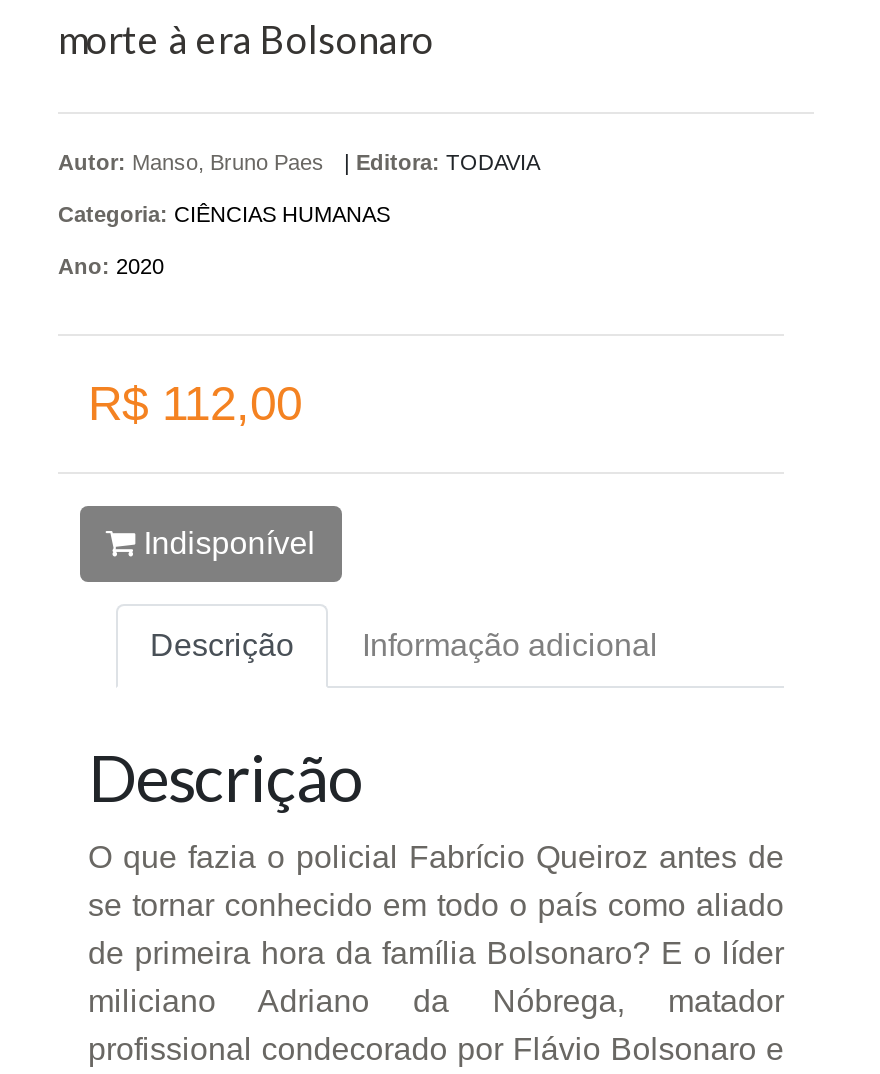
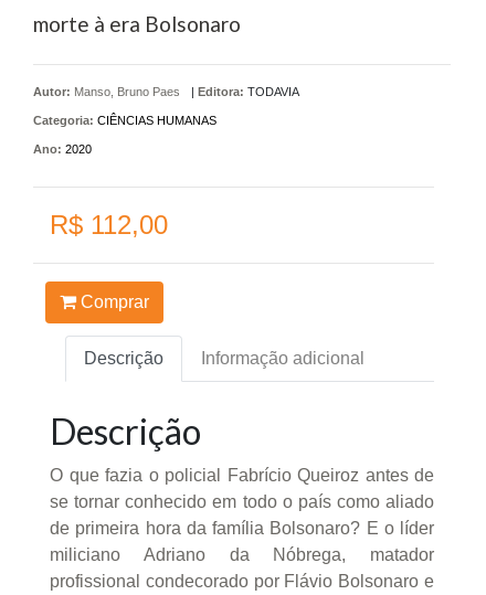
- Indisponível
+ Comprar
